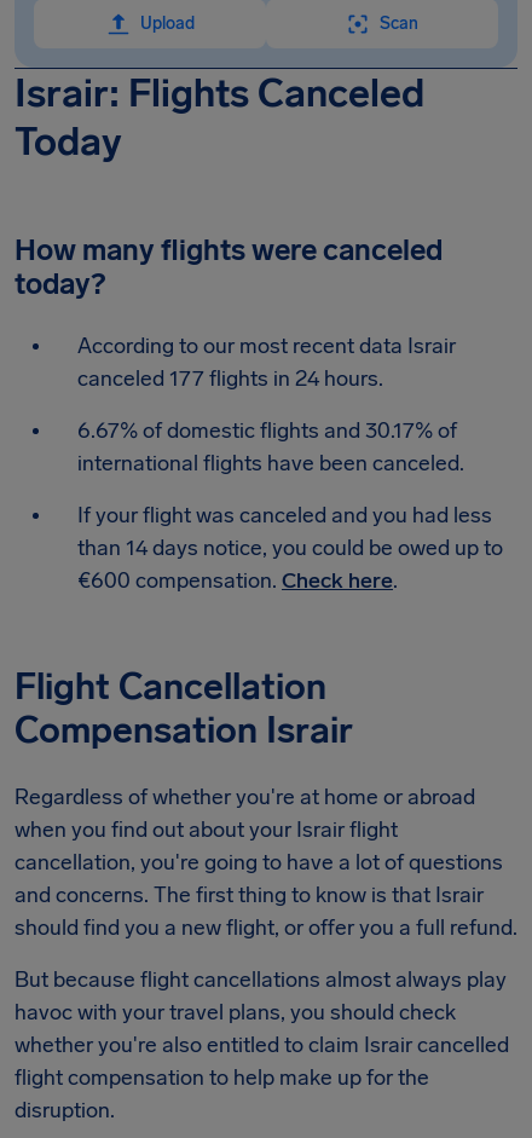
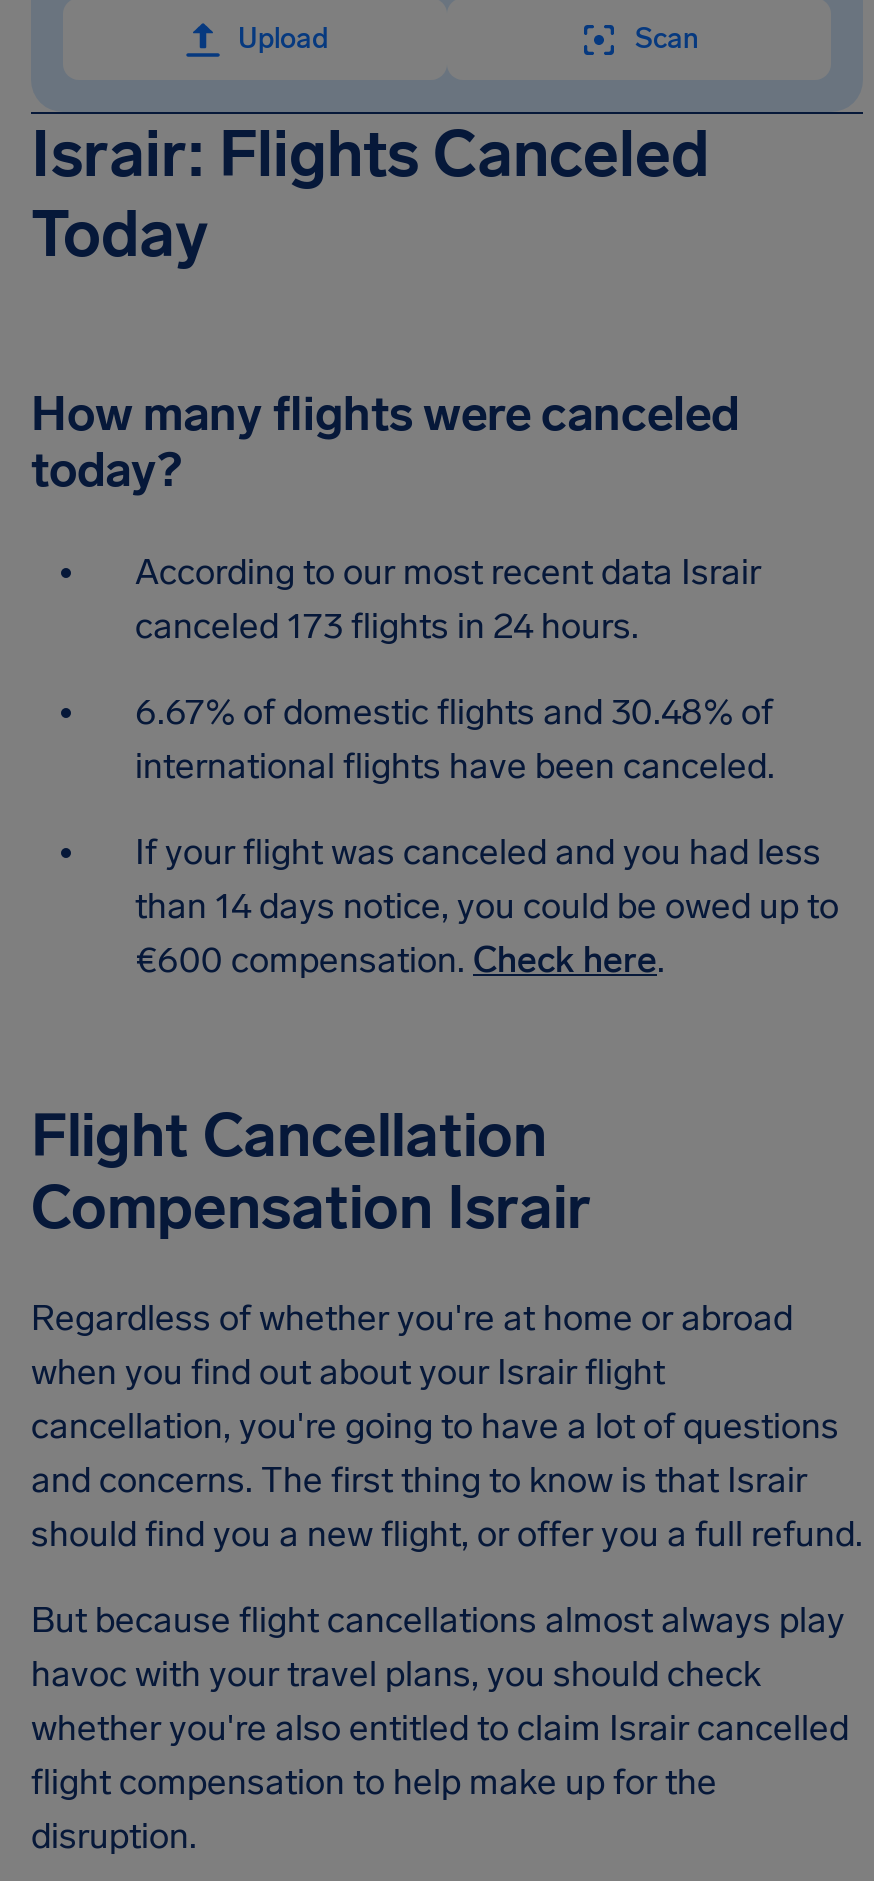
- canceled 177 flights in 24 hours.
+ canceled 173 flights in 24 hours.

- 6.67% of domestic flights and 30.17% of
+ 6.67% of domestic flights and 30.48% of
